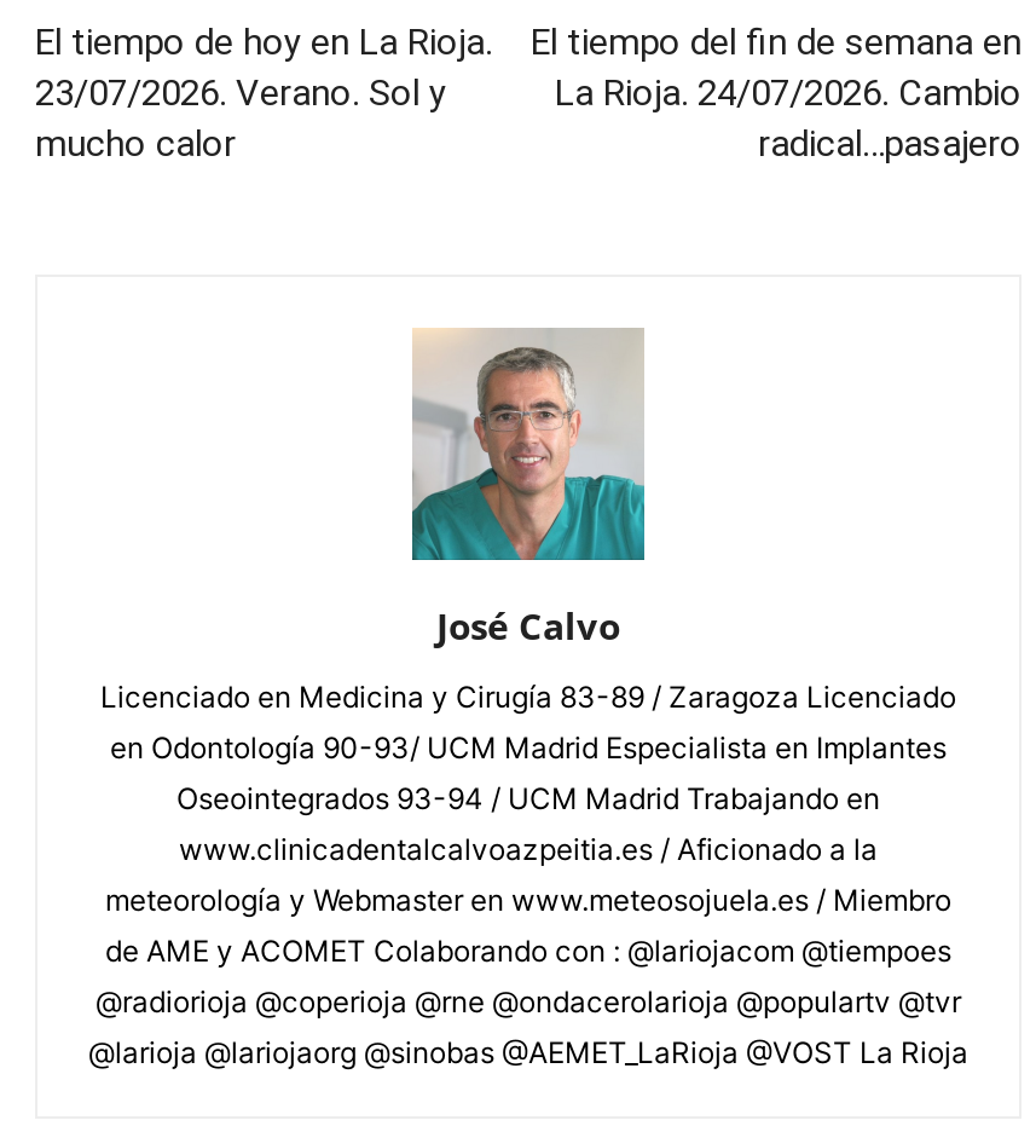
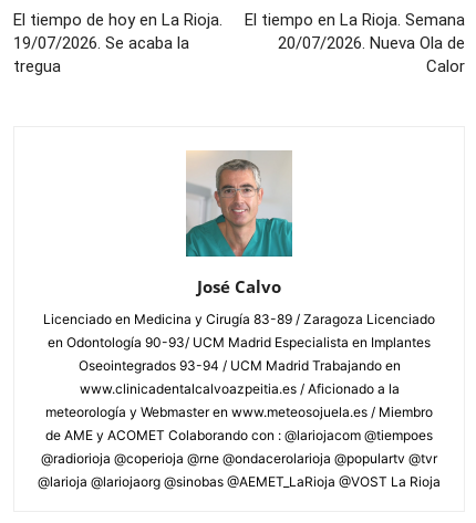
- El tiempo del fin de semana en
- La Rioja. 24/07/2026. Cambio
- radical…pasajero
+ El tiempo en La Rioja. Semana
+ 20/07/2026. Nueva Ola de
+ Calor

- 23/07/2026. Verano. Sol y
- mucho calor
+ 19/07/2026. Se acaba la
+ tregua
